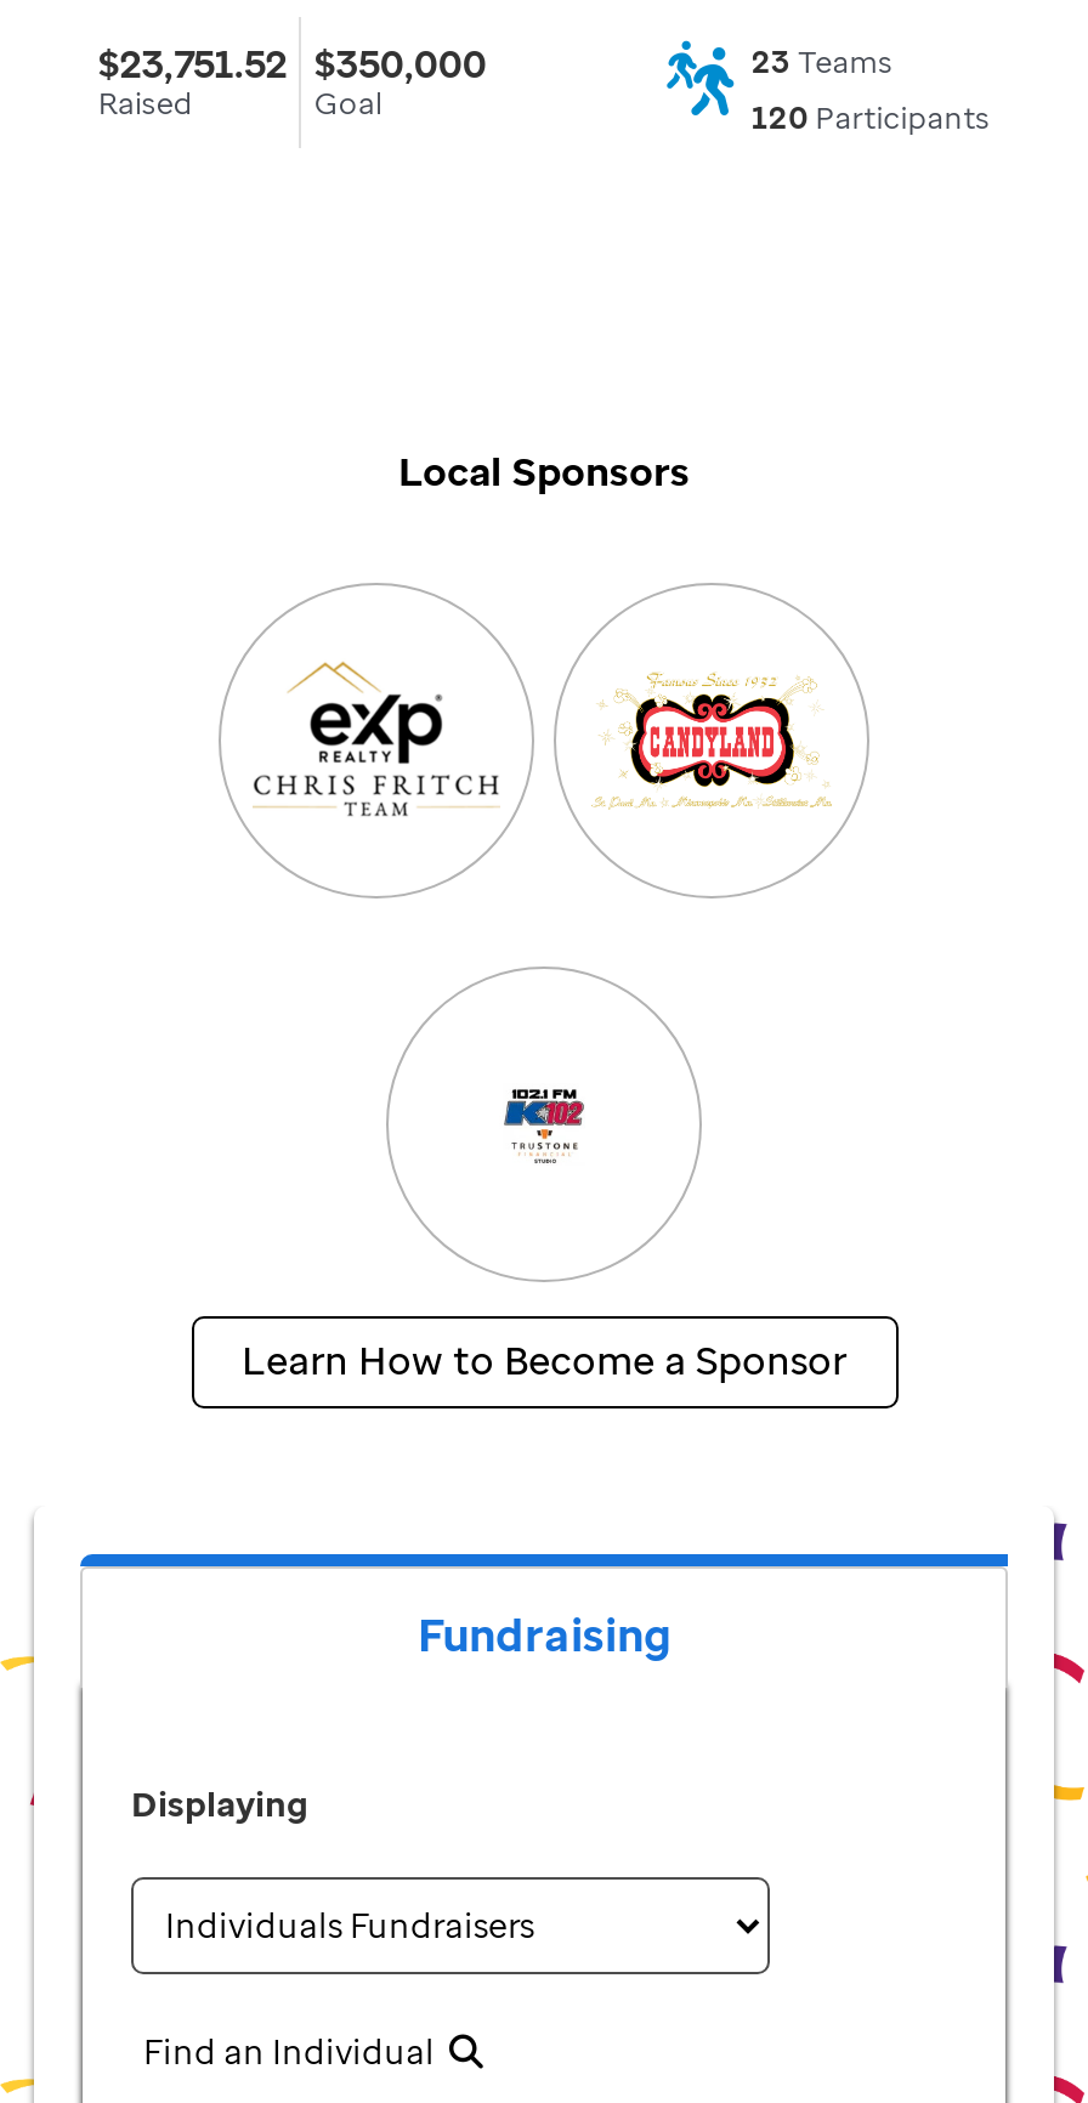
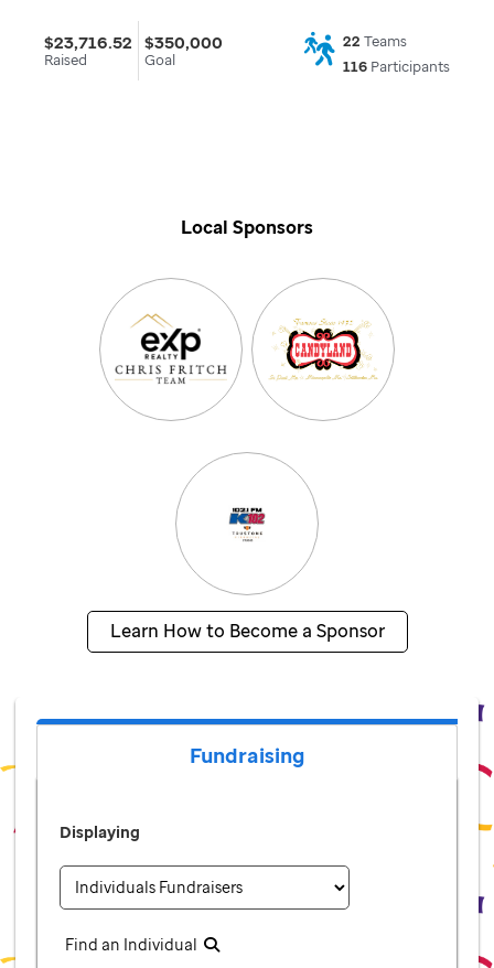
- $23,751.52 $350,000
+ $23,716.52 $350,000

- 23 Teams
+ 22 Teams

- 120 Participants
+ 116 Participants
